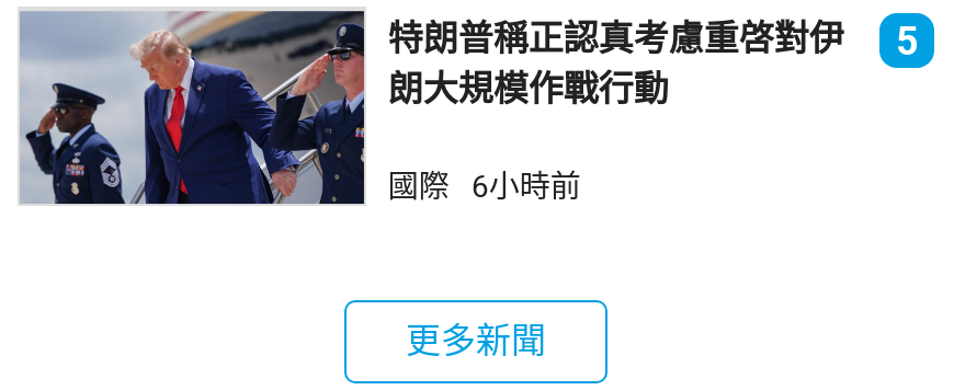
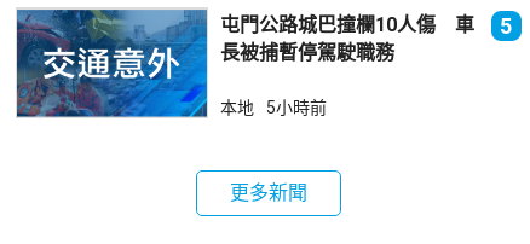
- [image]
- 特朗普稱正認真考慮重啓對伊
- 朗大規模作戰行動
+ [image]
+ 屯門公路城巴撞欄10人傷 車
+ 長被捕暫停駕駛職務

- 國際
- 6小時前
+ 本地
+ 5小時前
